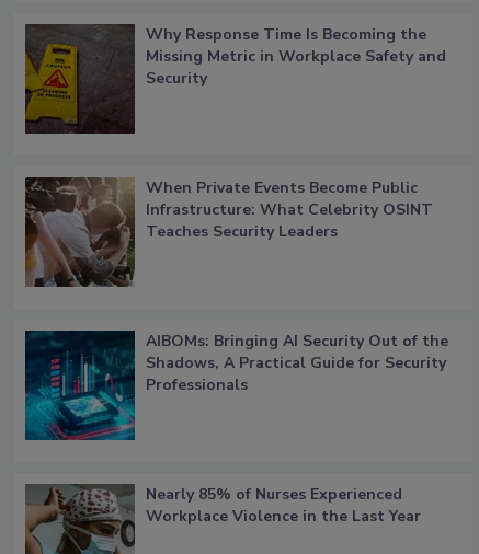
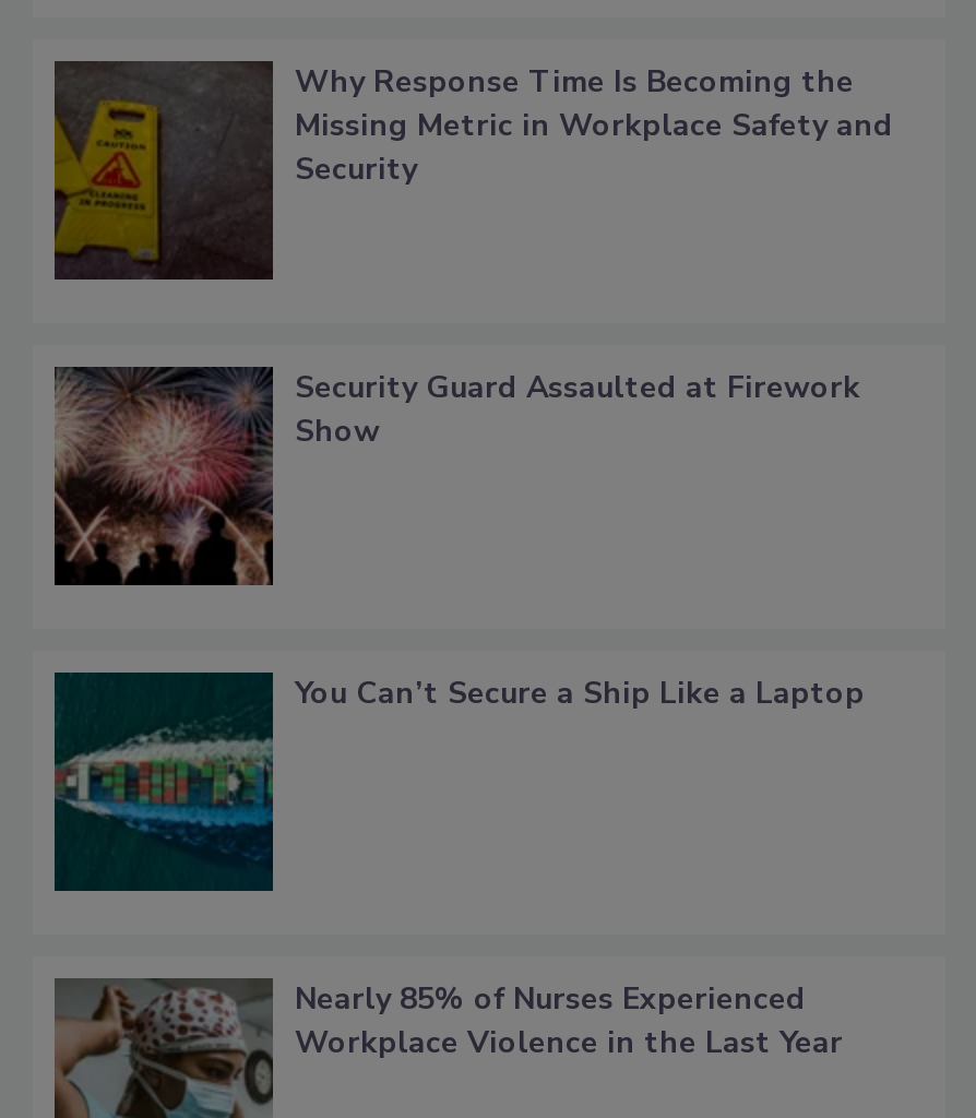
- [image]
- When Private Events Become Public
- Infrastructure: What Celebrity OSINT
- Teaches Security Leaders
+ [image]
+ Security Guard Assaulted at Firework
+ Show

- [image]
- AIBOMs: Bringing AI Security Out of the
- Shadows, A Practical Guide for Security
- Professionals
+ [image]
+ You Can’t Secure a Ship Like a Laptop
